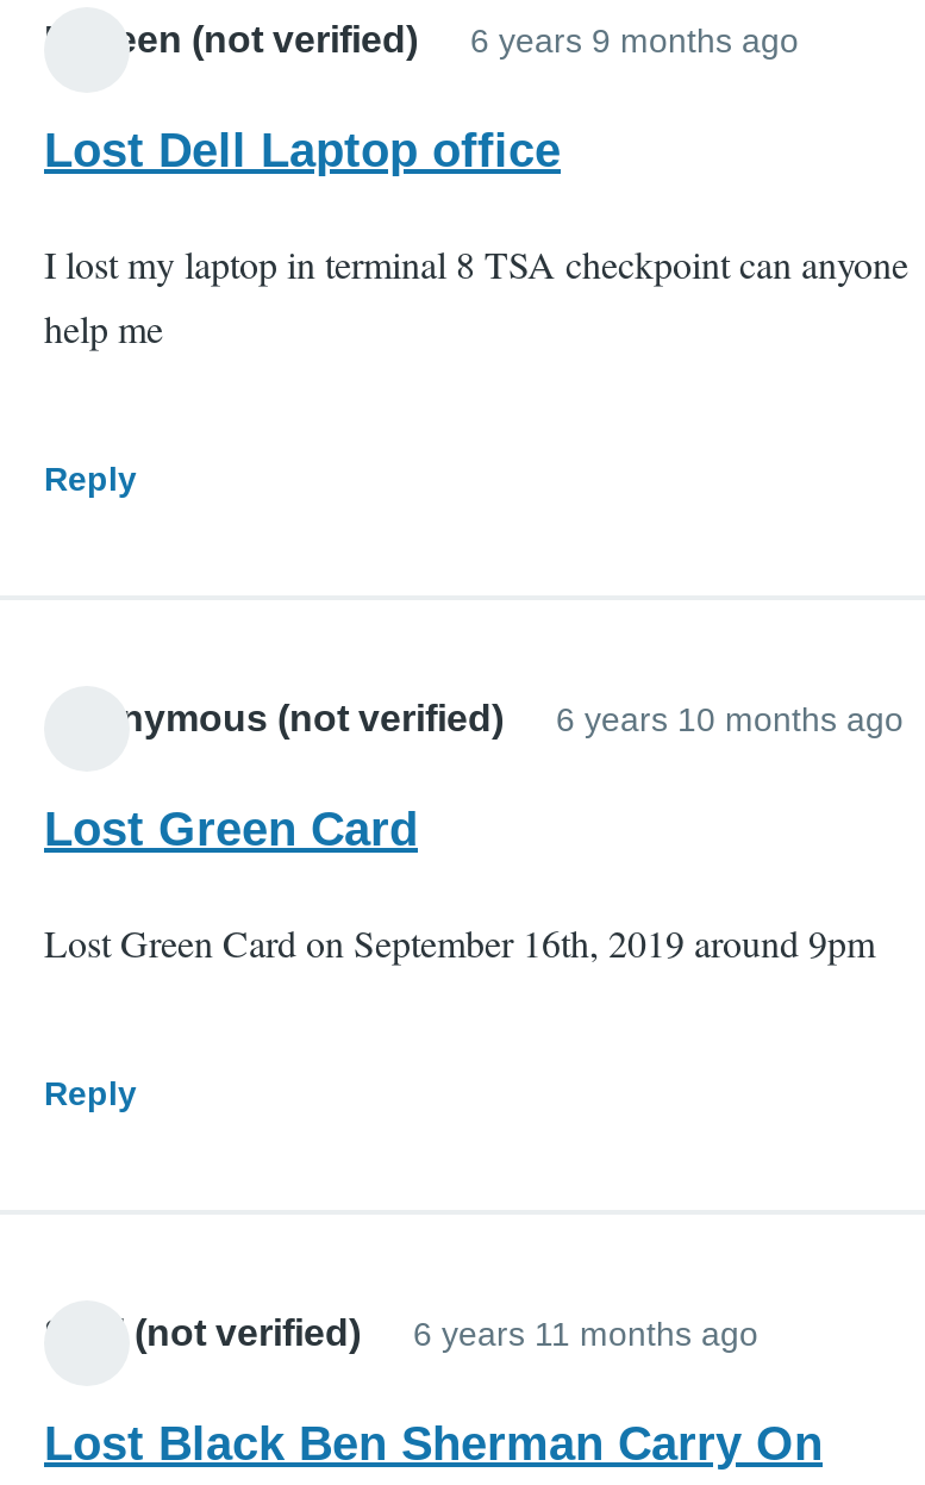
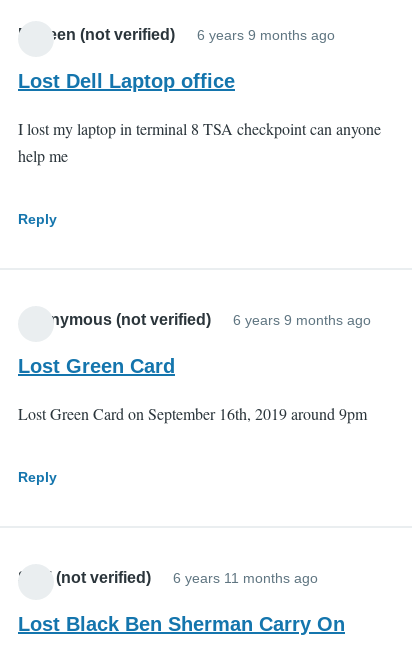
- 6 years 10 months ago
+ 6 years 9 months ago
